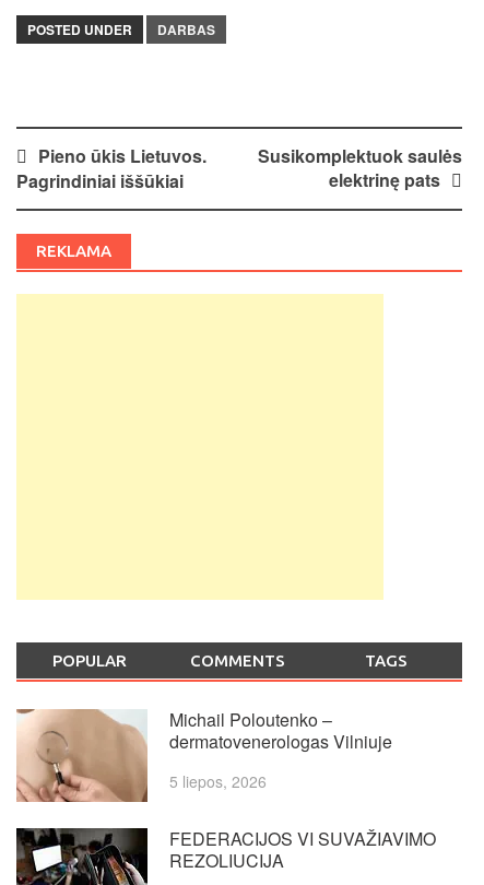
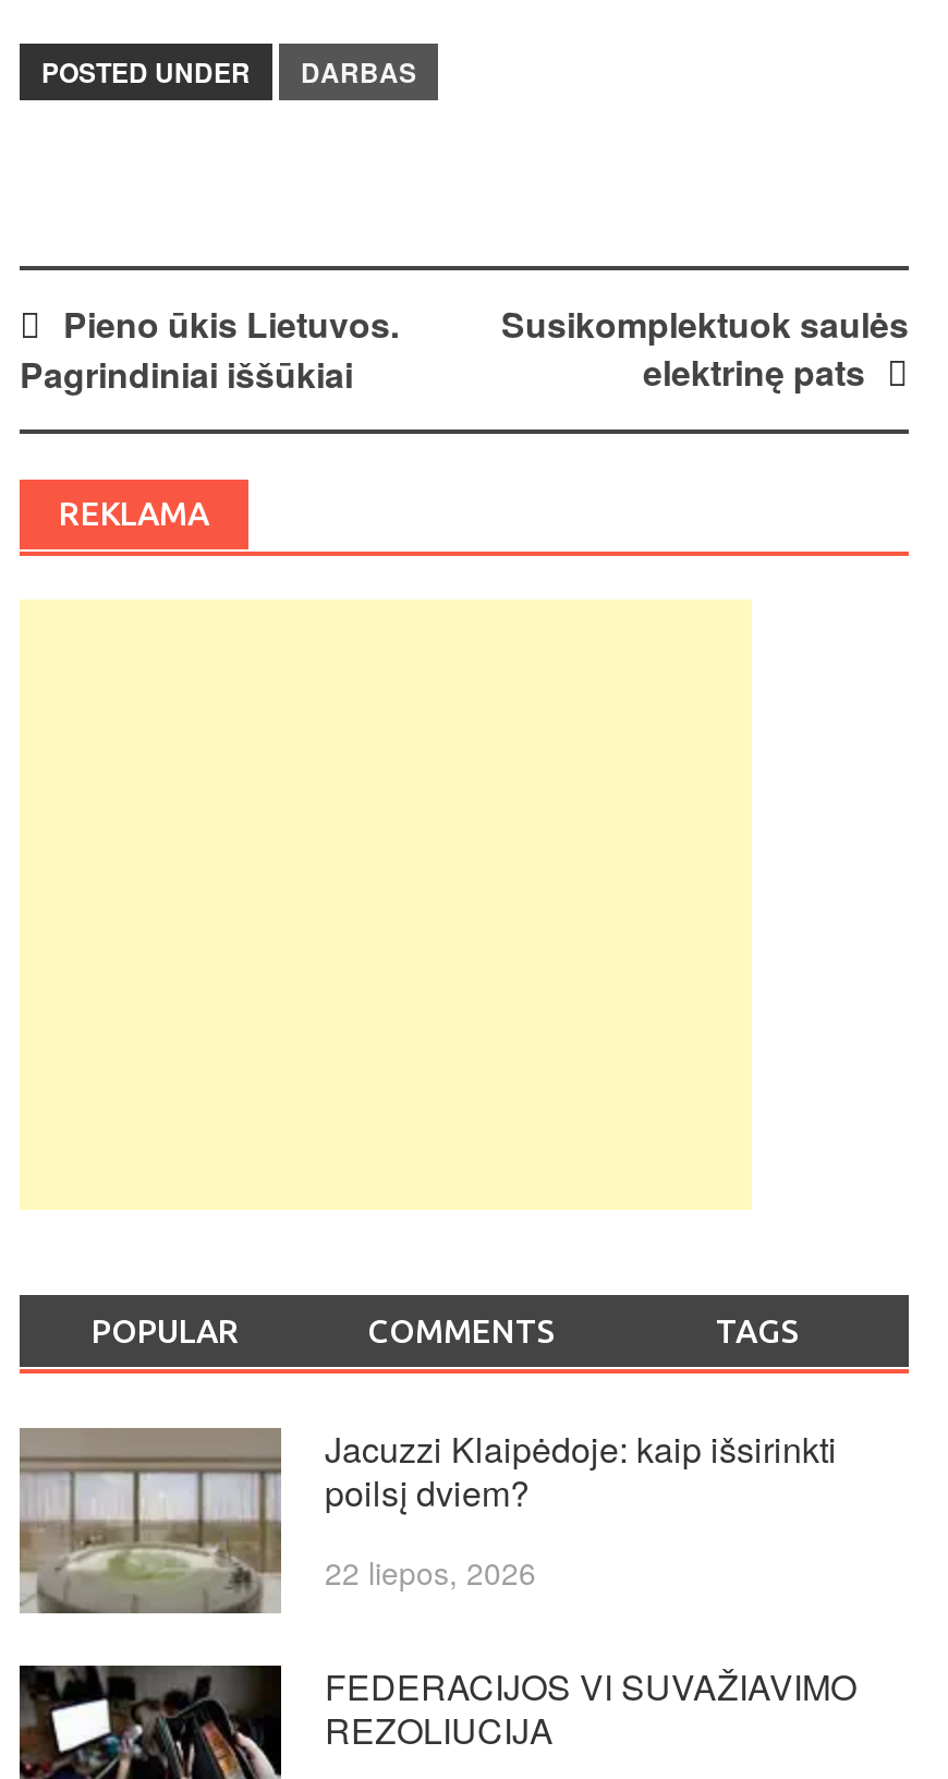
- [image]
- Michail Poloutenko –
- dermatovenerologas Vilniuje
+ [image]
+ Jacuzzi Klaipėdoje: kaip išsirinkti
+ poilsį dviem?

- 5 liepos, 2026
+ 22 liepos, 2026
